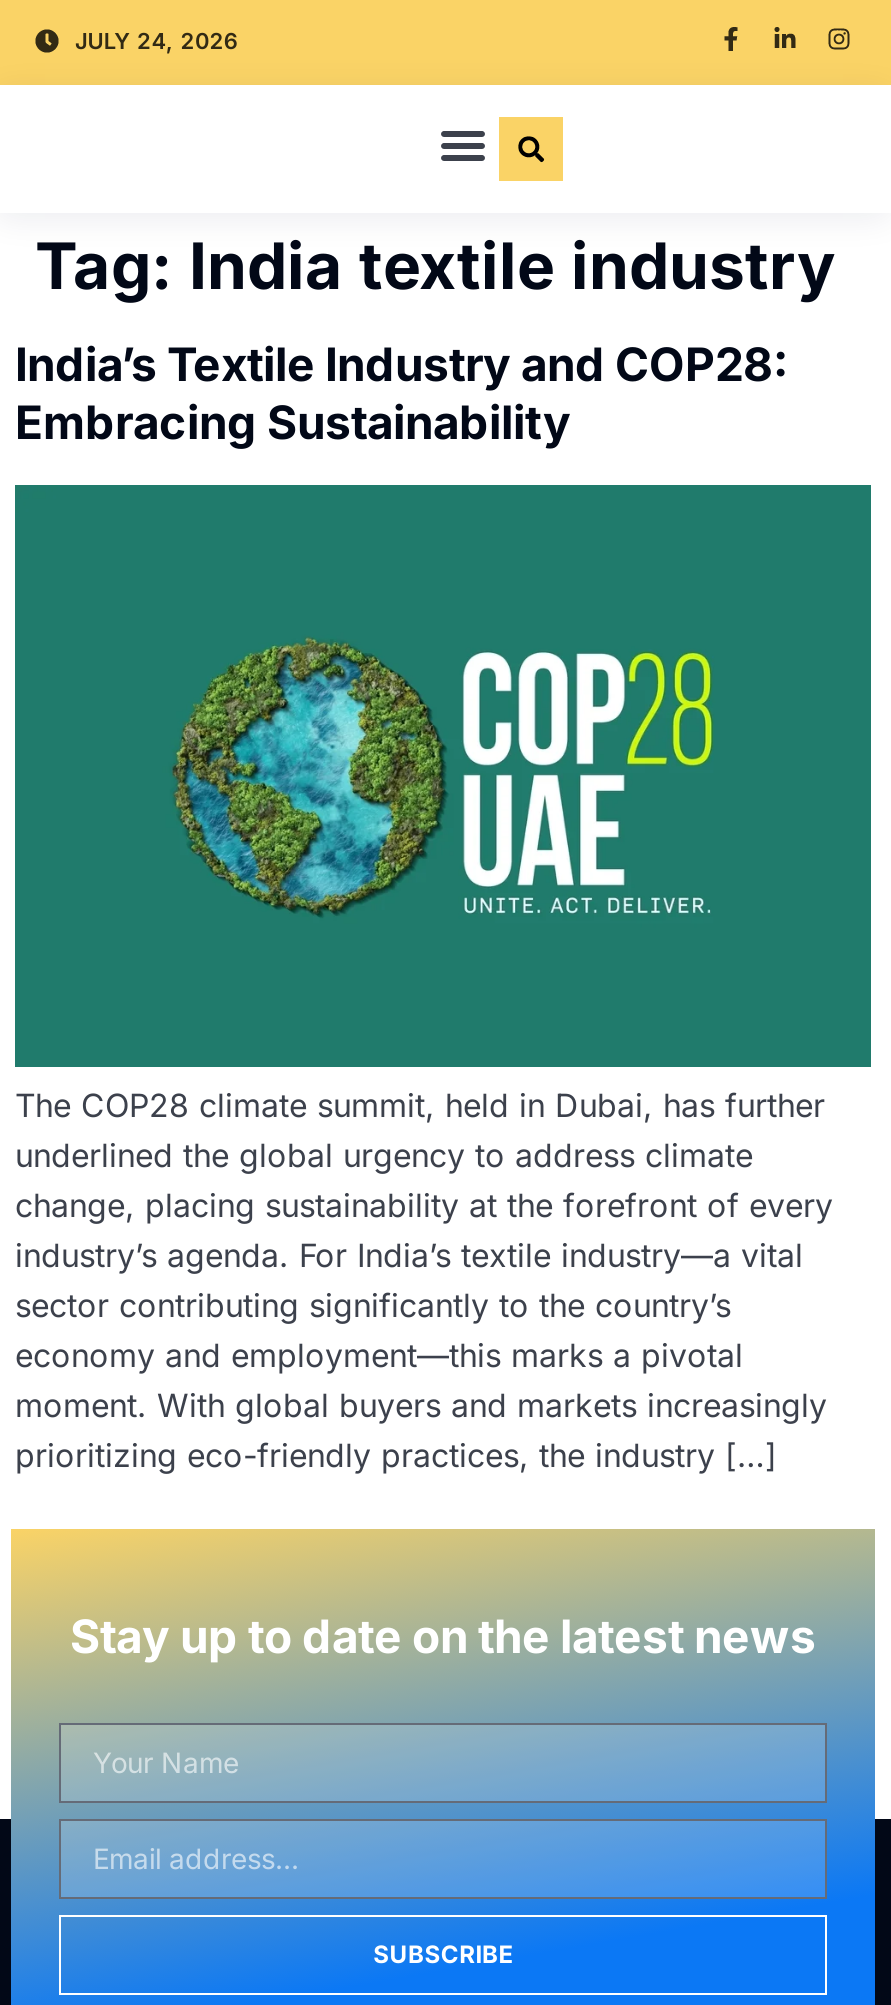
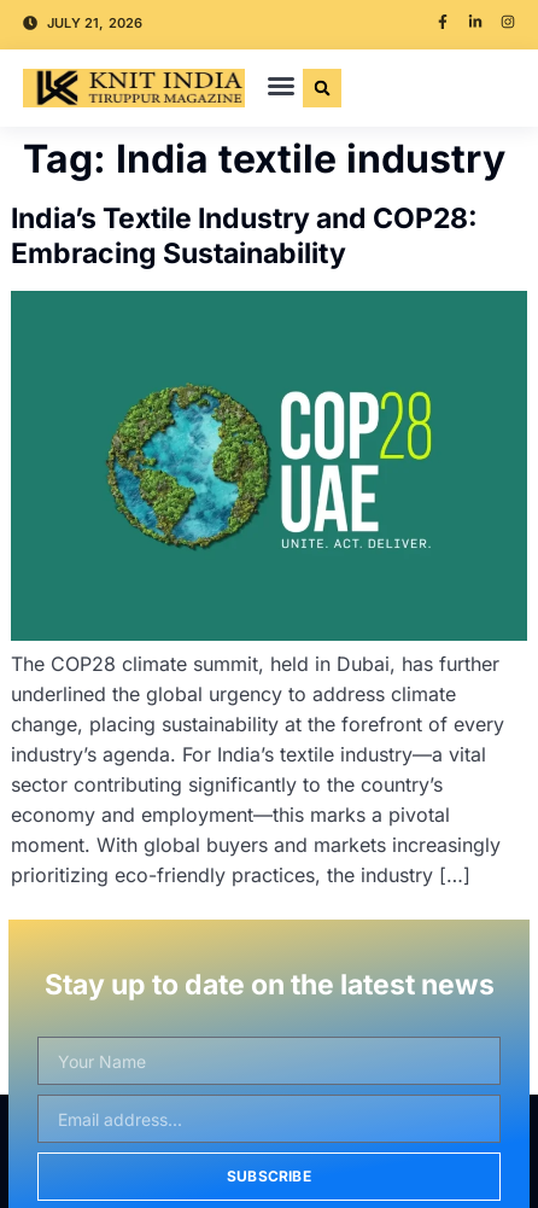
+ [image]

- JULY 24, 2026
+ JULY 21, 2026
